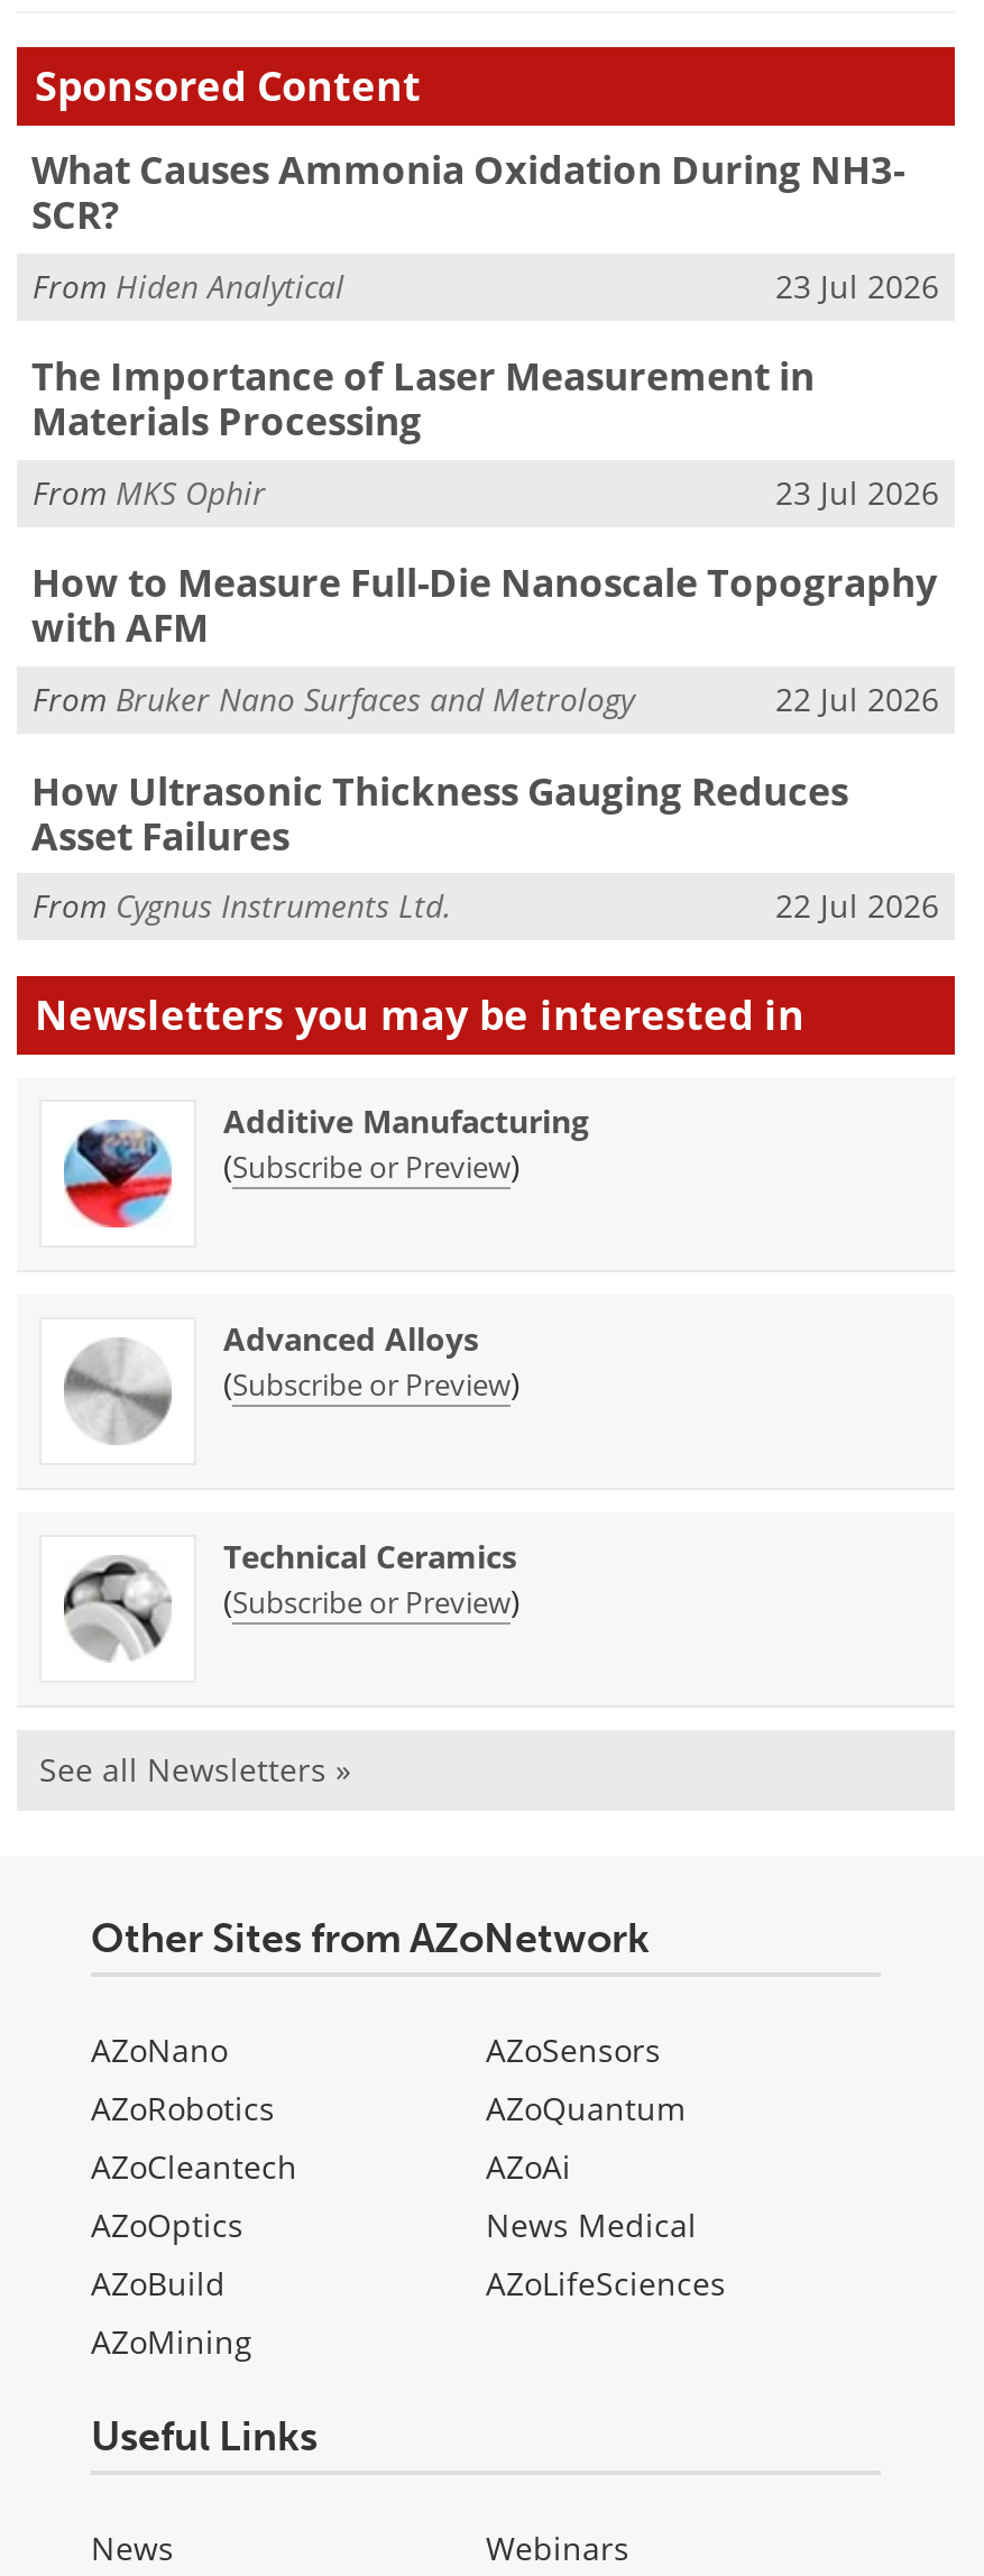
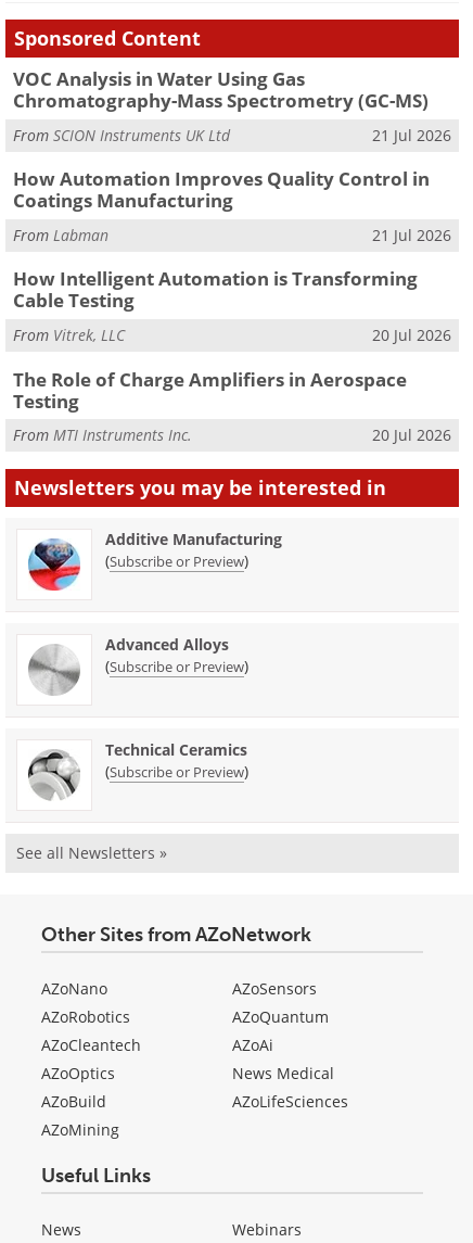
- What Causes Ammonia Oxidation During NH3-
- SCR?
+ VOC Analysis in Water Using Gas
+ Chromatography-Mass Spectrometry (GC-MS)

- From Hiden Analytical
- 23 Jul 2026
+ From SCION Instruments UK Ltd
+ 21 Jul 2026

- The Importance of Laser Measurement in
- Materials Processing
+ How Automation Improves Quality Control in
+ Coatings Manufacturing

- From MKS Ophir
- 23 Jul 2026
+ From Labman
+ 21 Jul 2026

- How to Measure Full-Die Nanoscale Topography
- with AFM
+ How Intelligent Automation is Transforming
+ Cable Testing

- From Bruker Nano Surfaces and Metrology
- 22 Jul 2026
+ From Vitrek, LLC
+ 20 Jul 2026

- How Ultrasonic Thickness Gauging Reduces
- Asset Failures
+ The Role of Charge Amplifiers in Aerospace
+ Testing

- From Cygnus Instruments Ltd.
- 22 Jul 2026
+ From MTI Instruments Inc.
+ 20 Jul 2026
